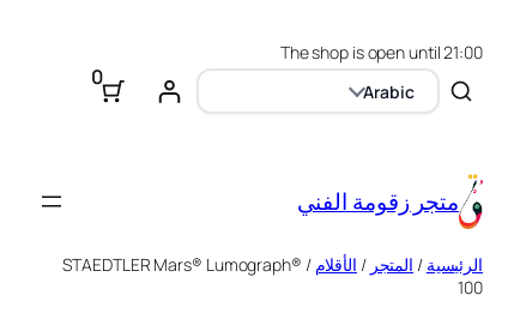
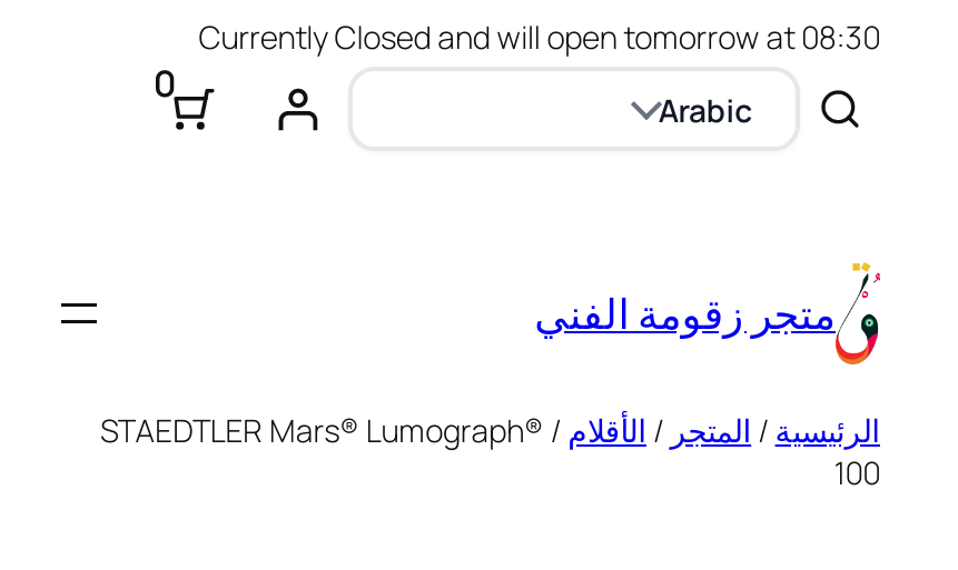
- The shop is open until 21:00
+ Currently Closed and will open tomorrow at 08:30
